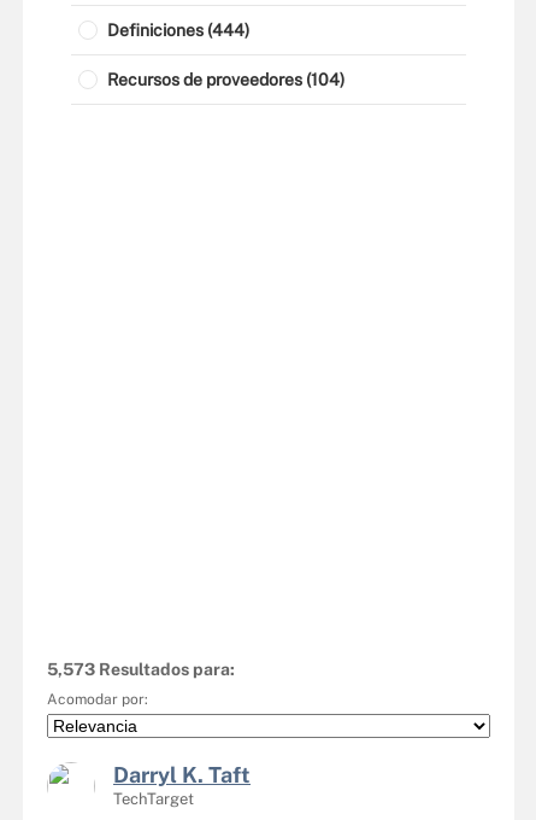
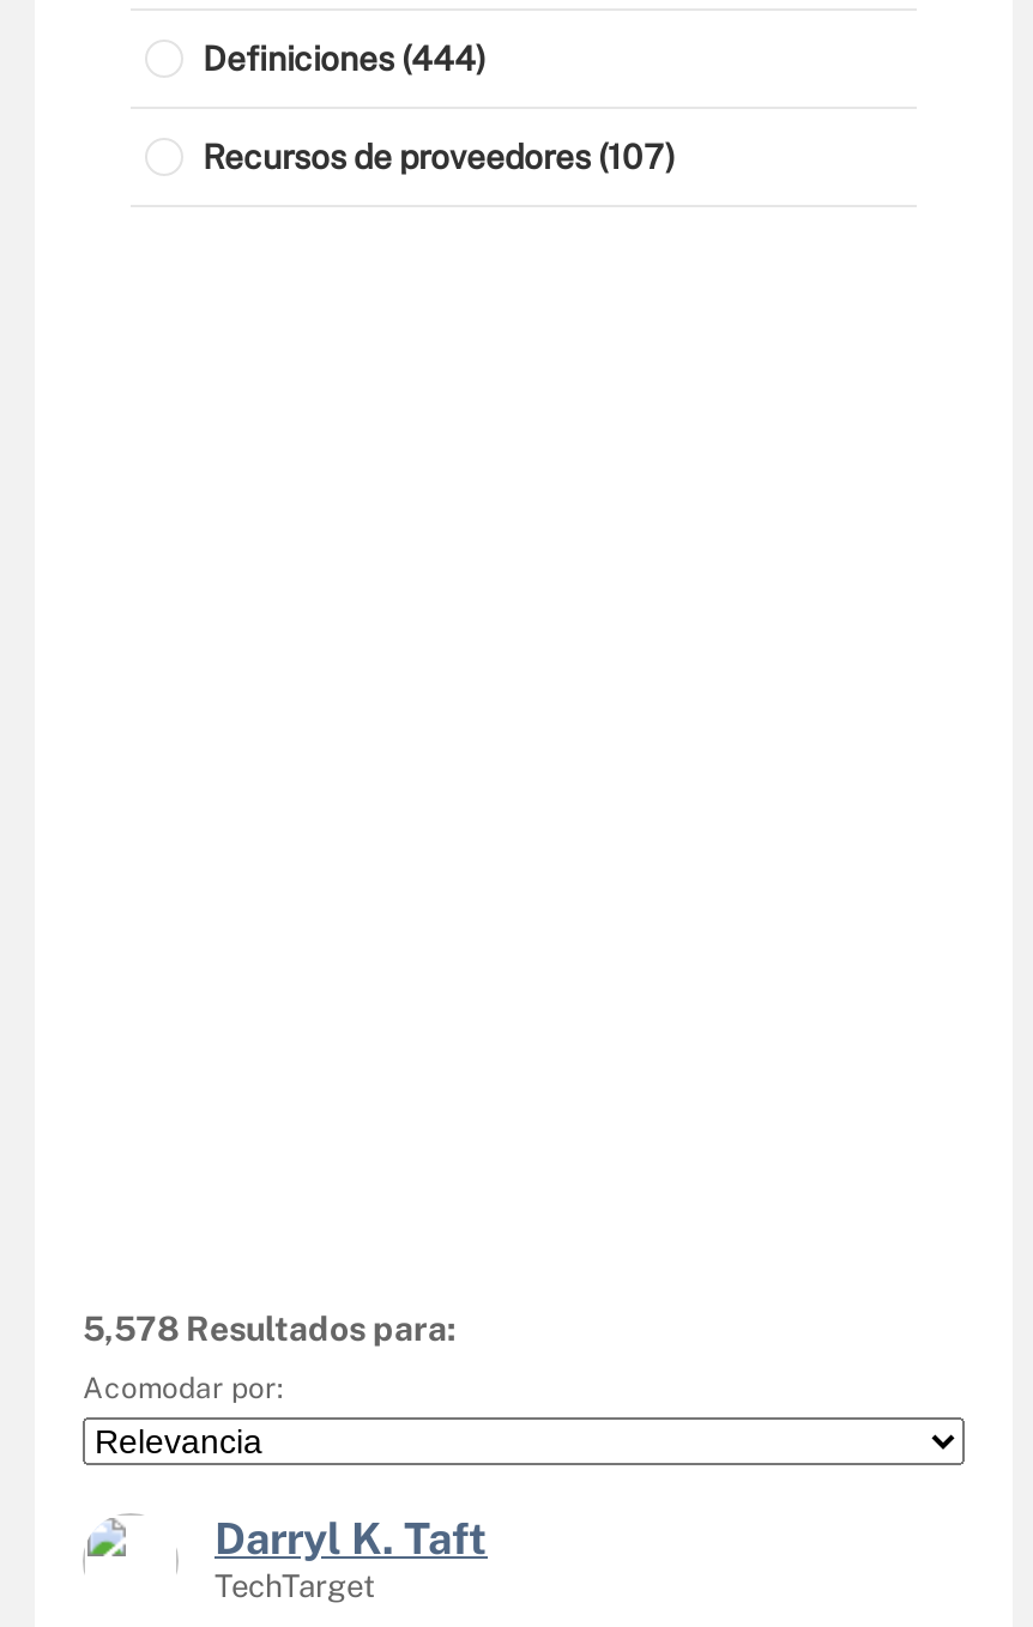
- Recursos de proveedores (104)
+ Recursos de proveedores (107)

- 5,573 Resultados para:
+ 5,578 Resultados para:
